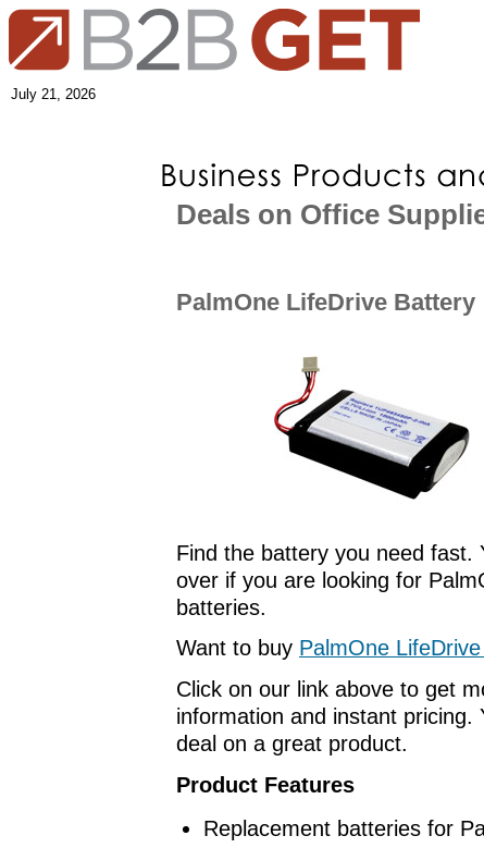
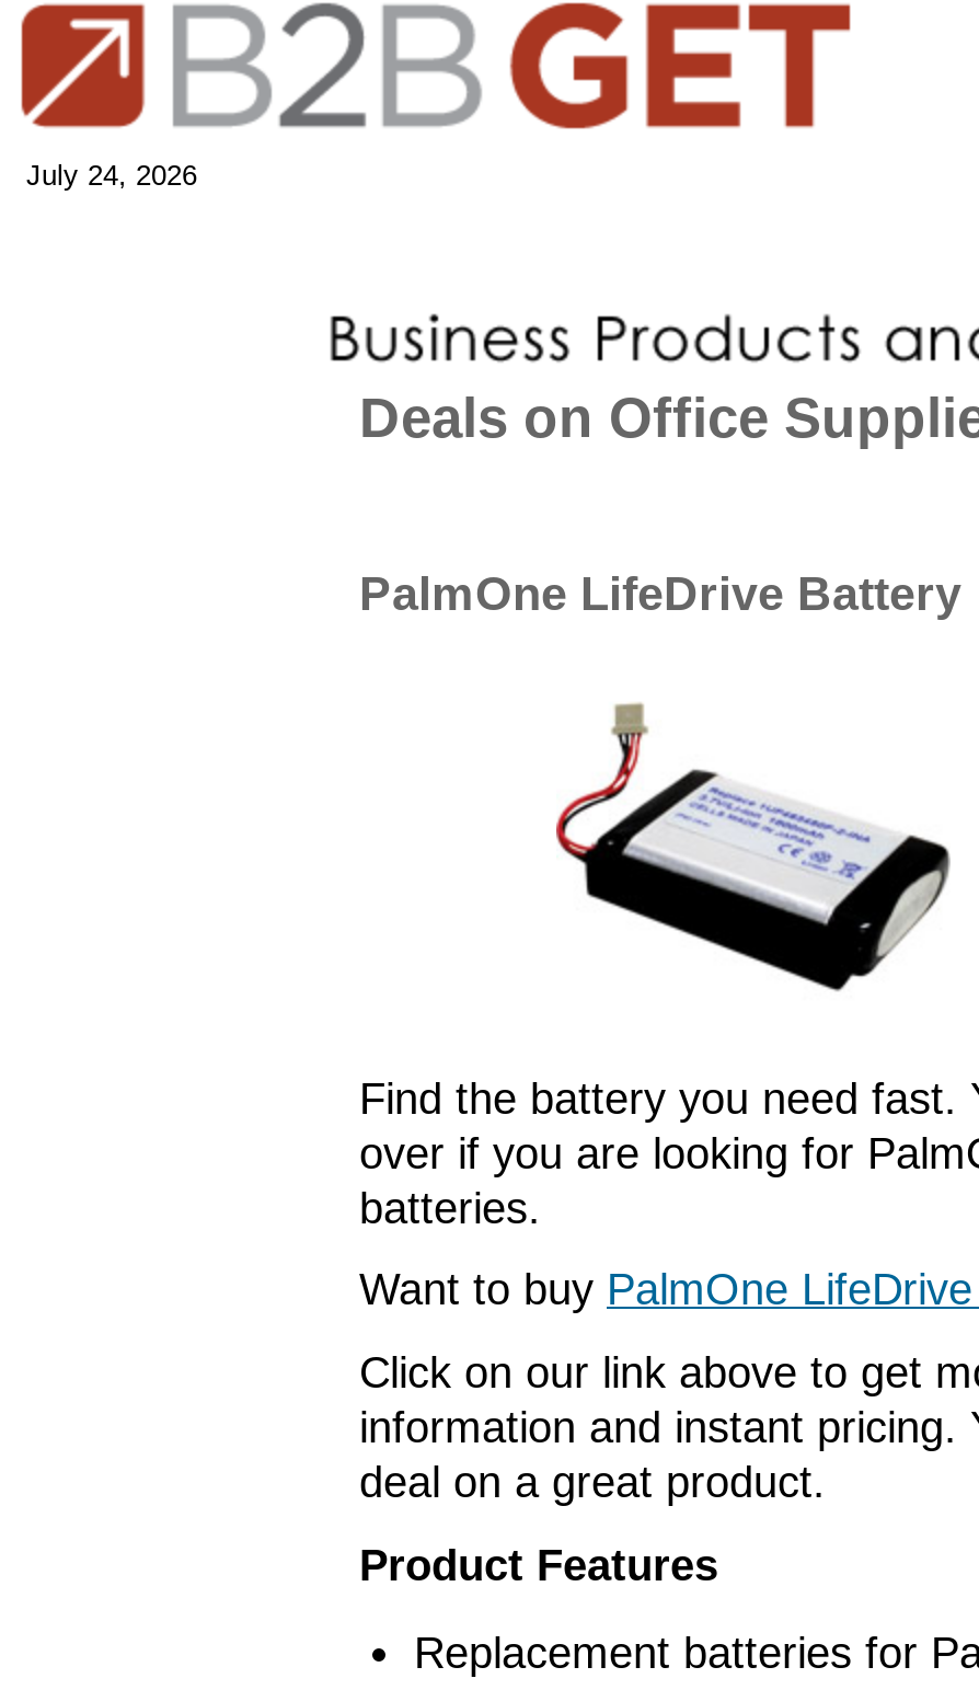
- July 21, 2026
+ July 24, 2026
